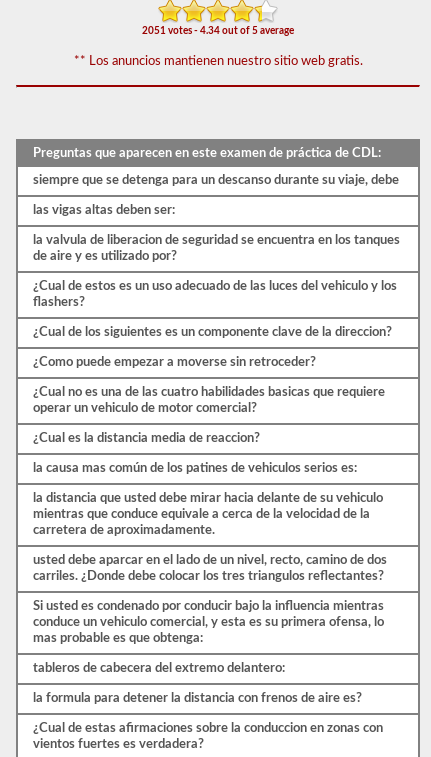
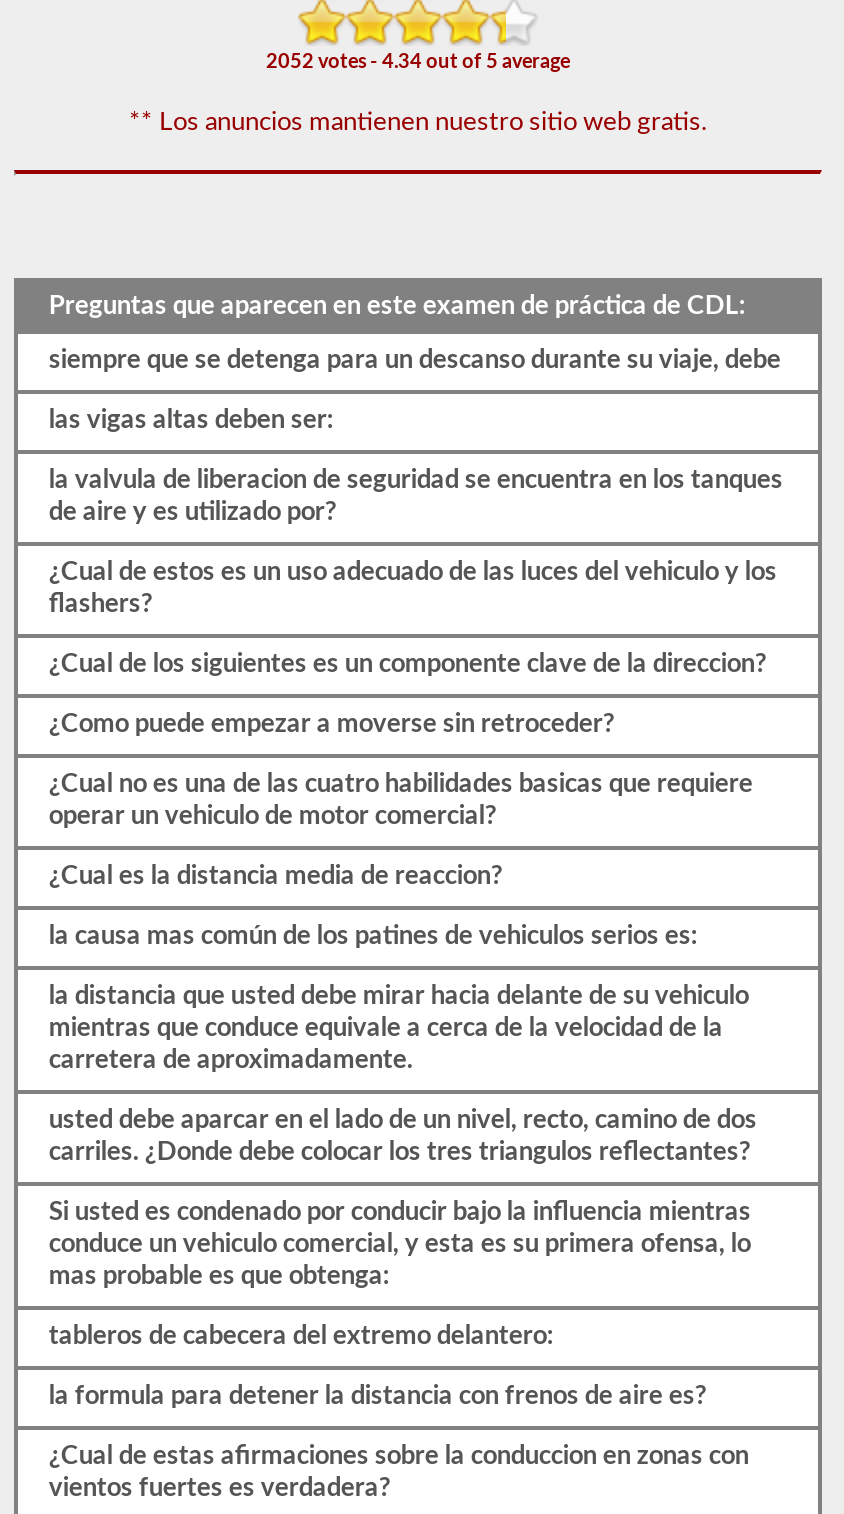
- 2051 votes - 4.34 out of 5 average
+ 2052 votes - 4.34 out of 5 average
